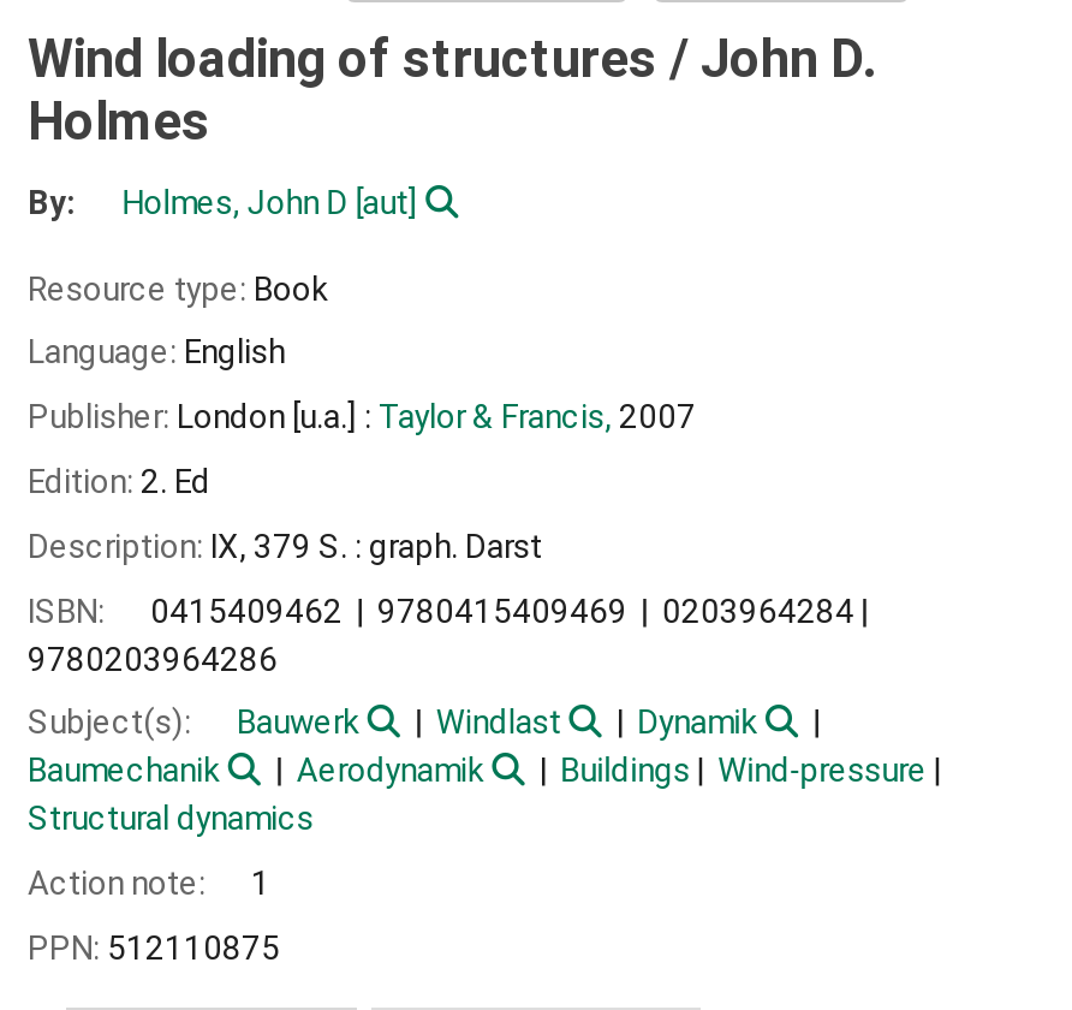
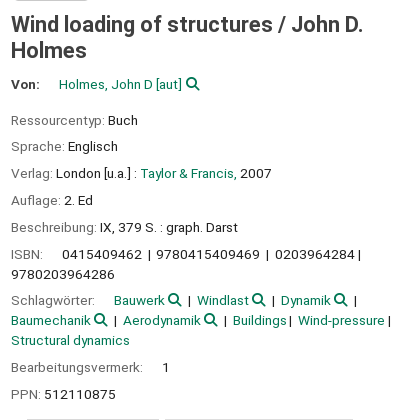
- By:
+ Von:

- Resource type: Book
+ Ressourcentyp: Buch

- Language: English
+ Sprache: Englisch

- Publisher: London [u.a.] : Taylor & Francis, 2007
+ Verlag: London [u.a.] : Taylor & Francis, 2007

- Edition: 2. Ed
+ Auflage: 2. Ed

- Description: IX, 379 S. : graph. Darst
+ Beschreibung: IX, 379 S. : graph. Darst

- Subject(s):
+ Schlagwörter:

- Action note:
+ Bearbeitungsvermerk:
